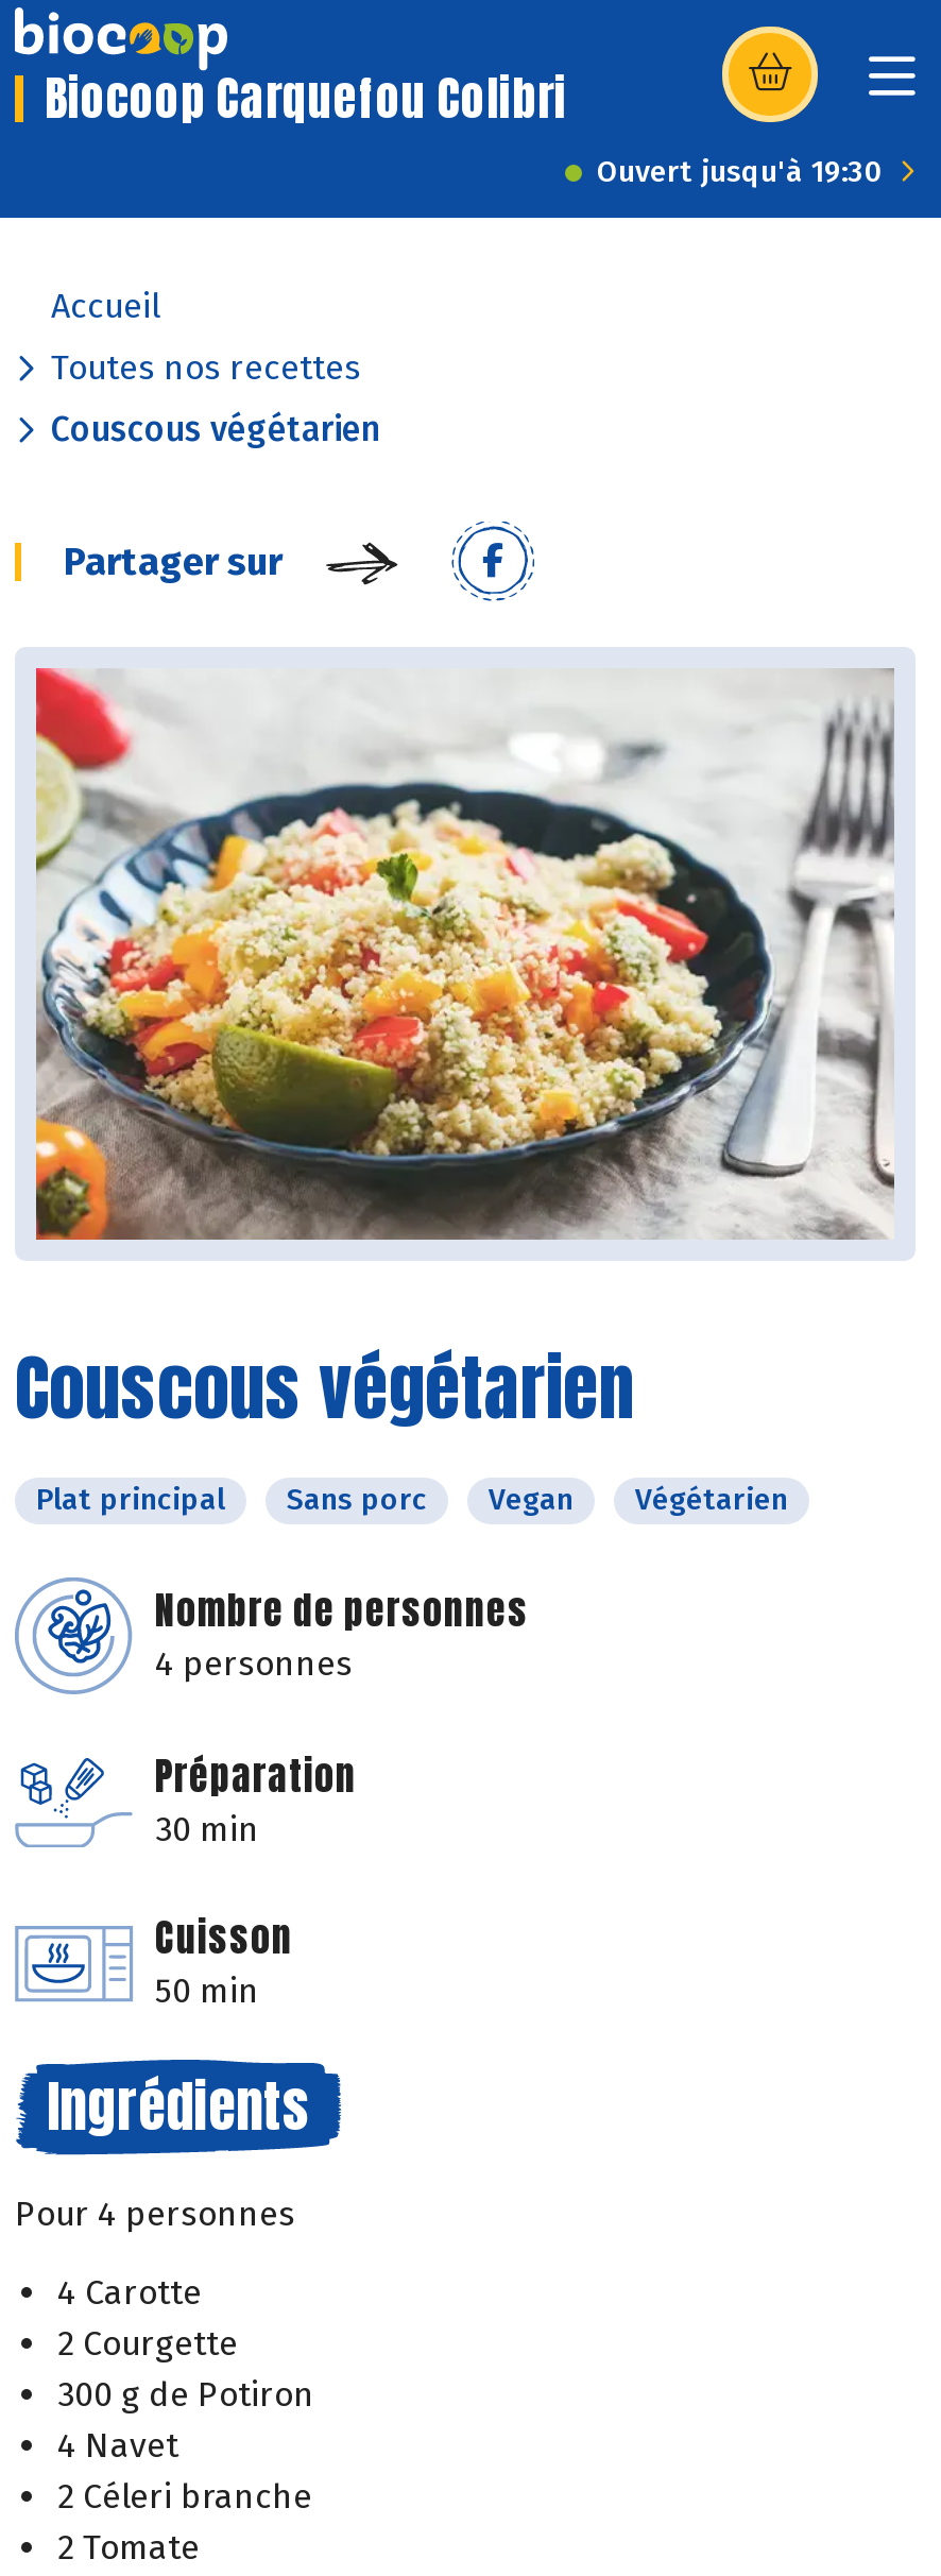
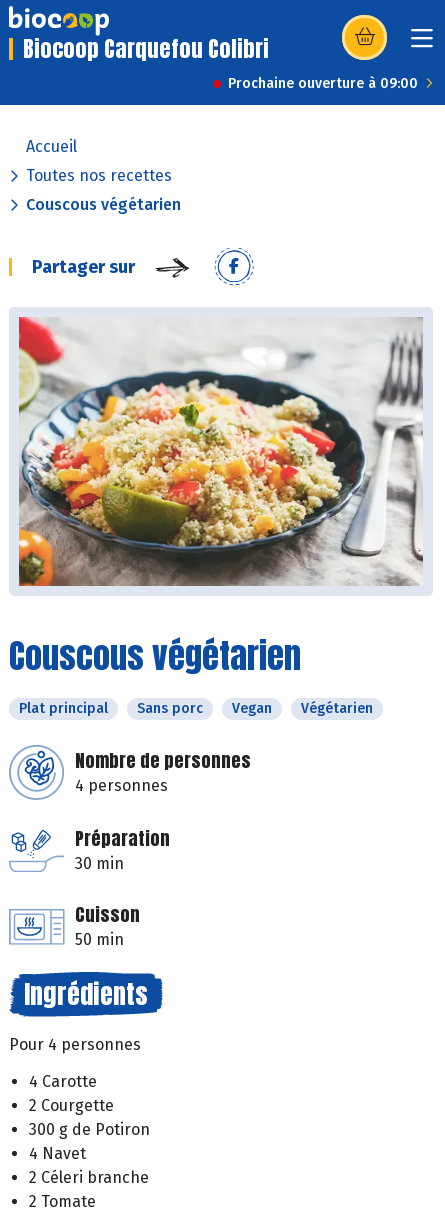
- Ouvert jusqu'à 19:30
+ Prochaine ouverture à 09:00
